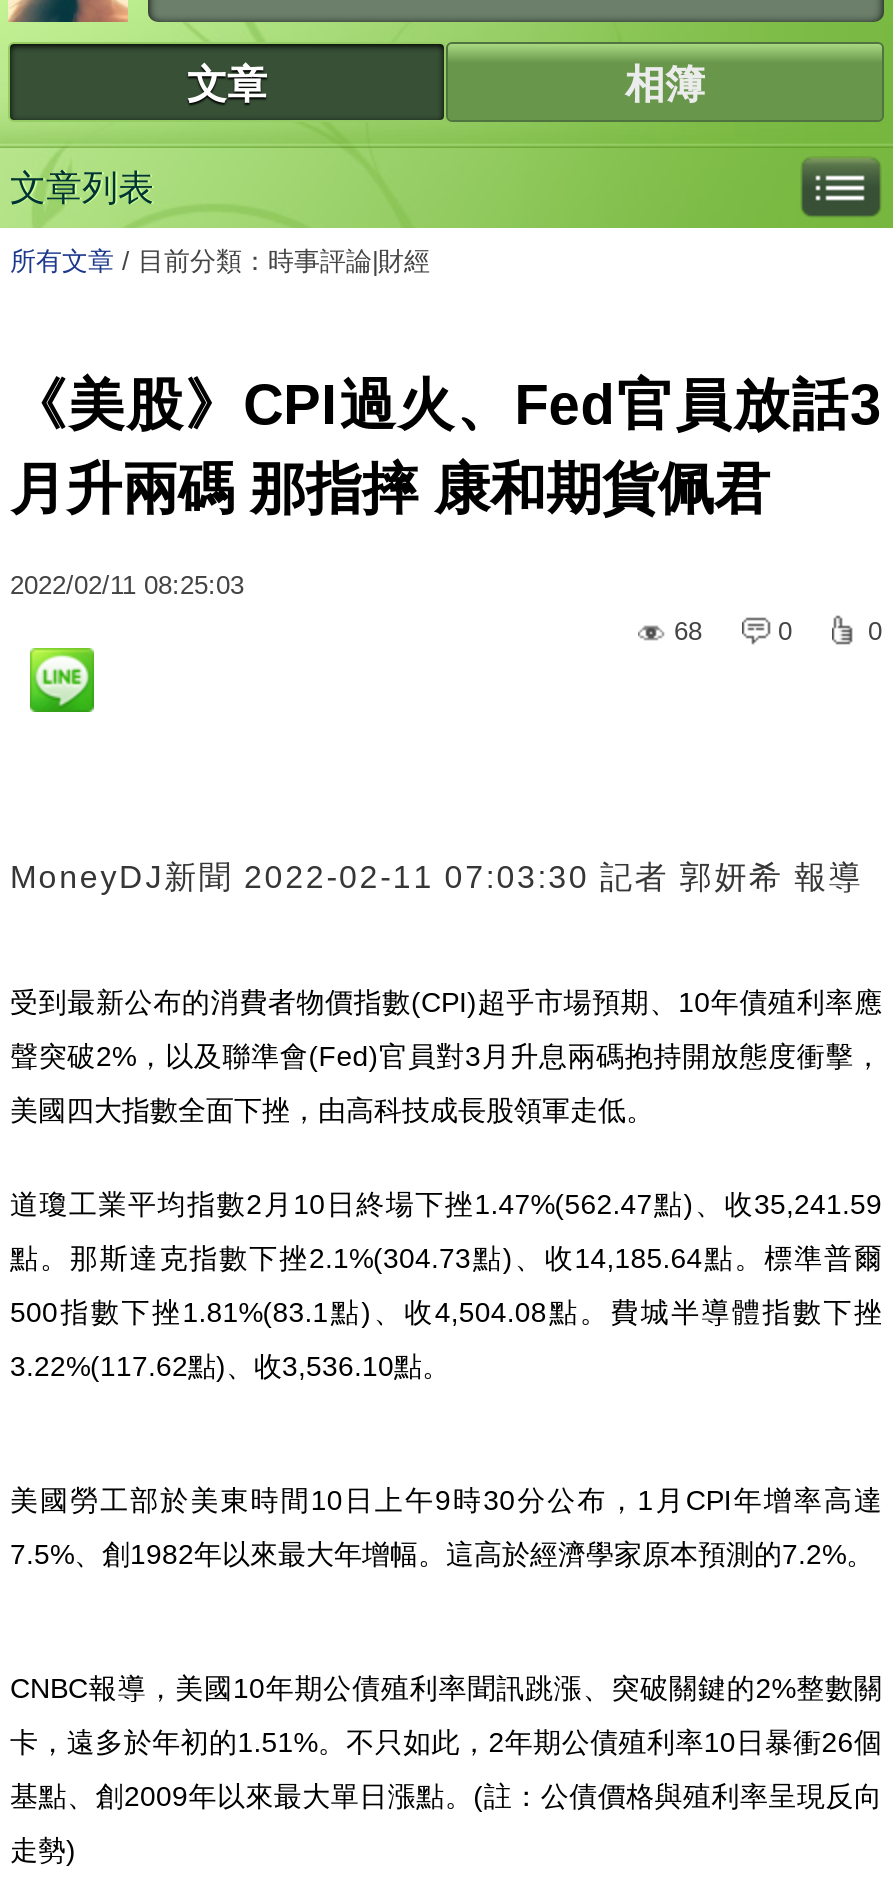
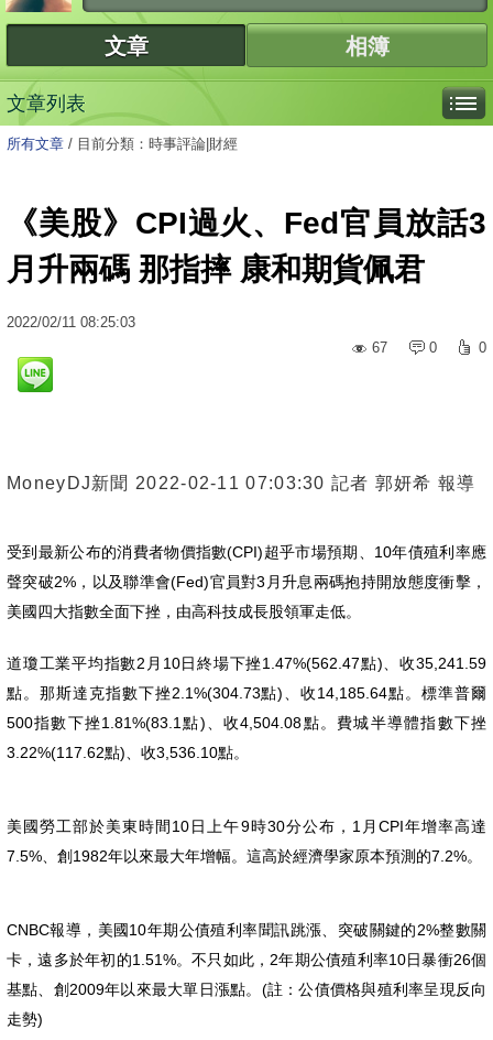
- 68
+ 67
